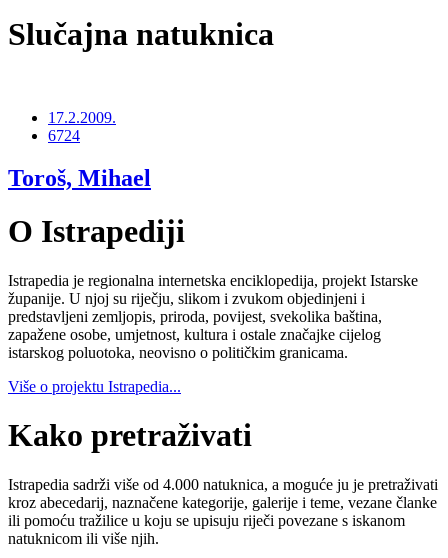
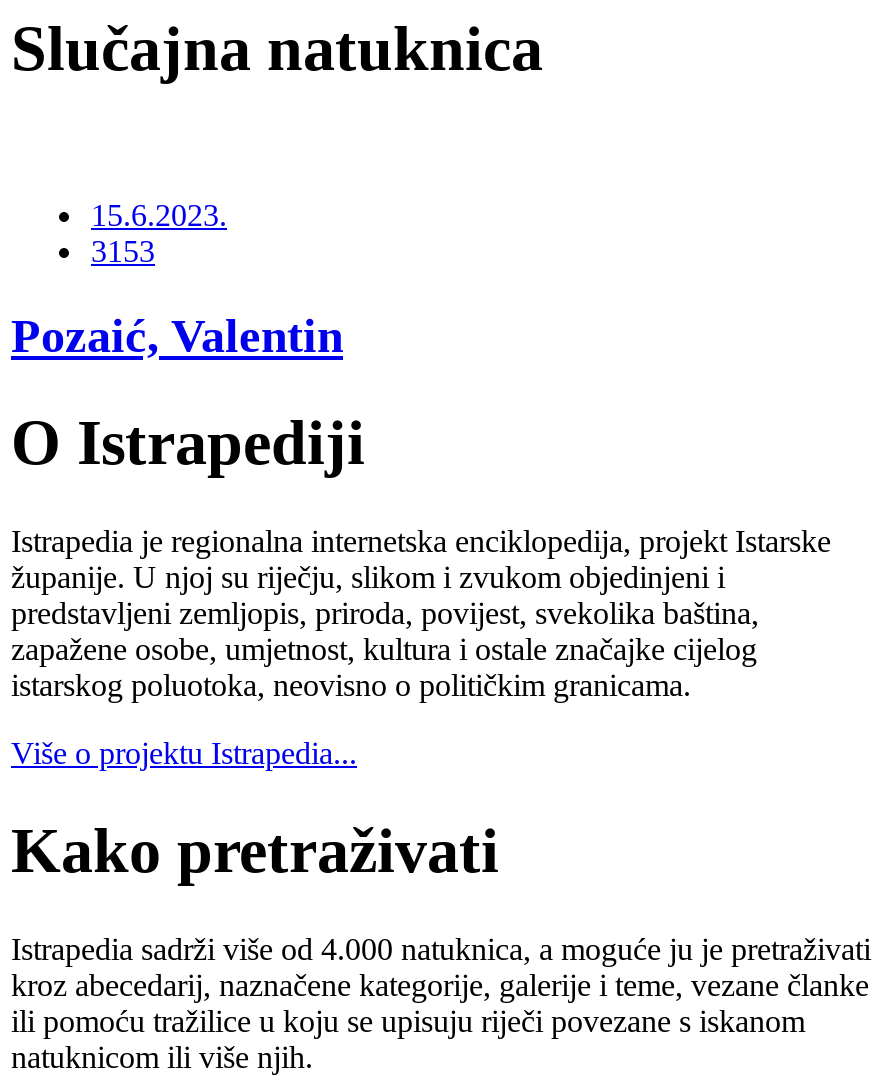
- 17.2.2009.
- 6724
+ 15.6.2023.
+ 3153

- Toroš, Mihael
+ Pozaić, Valentin
